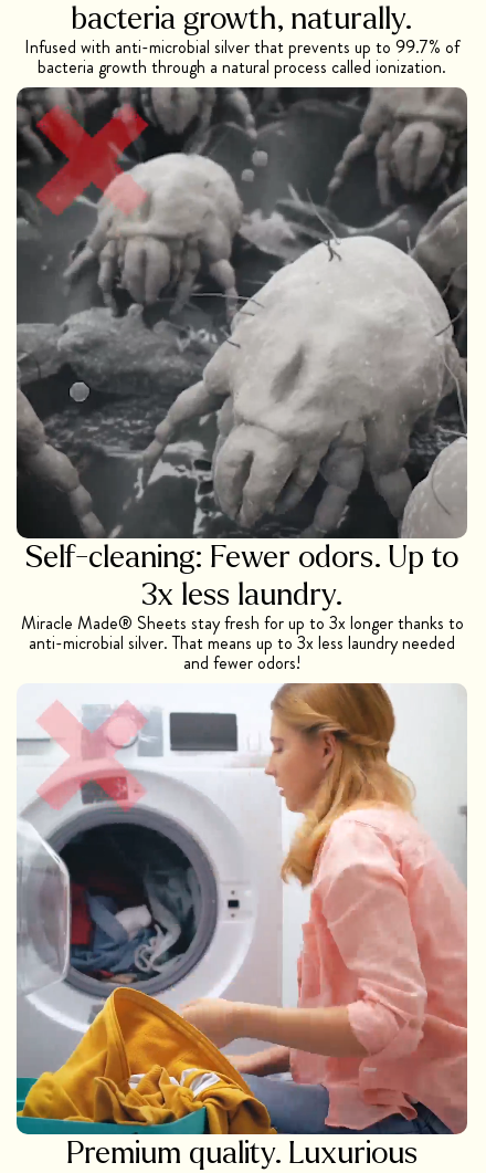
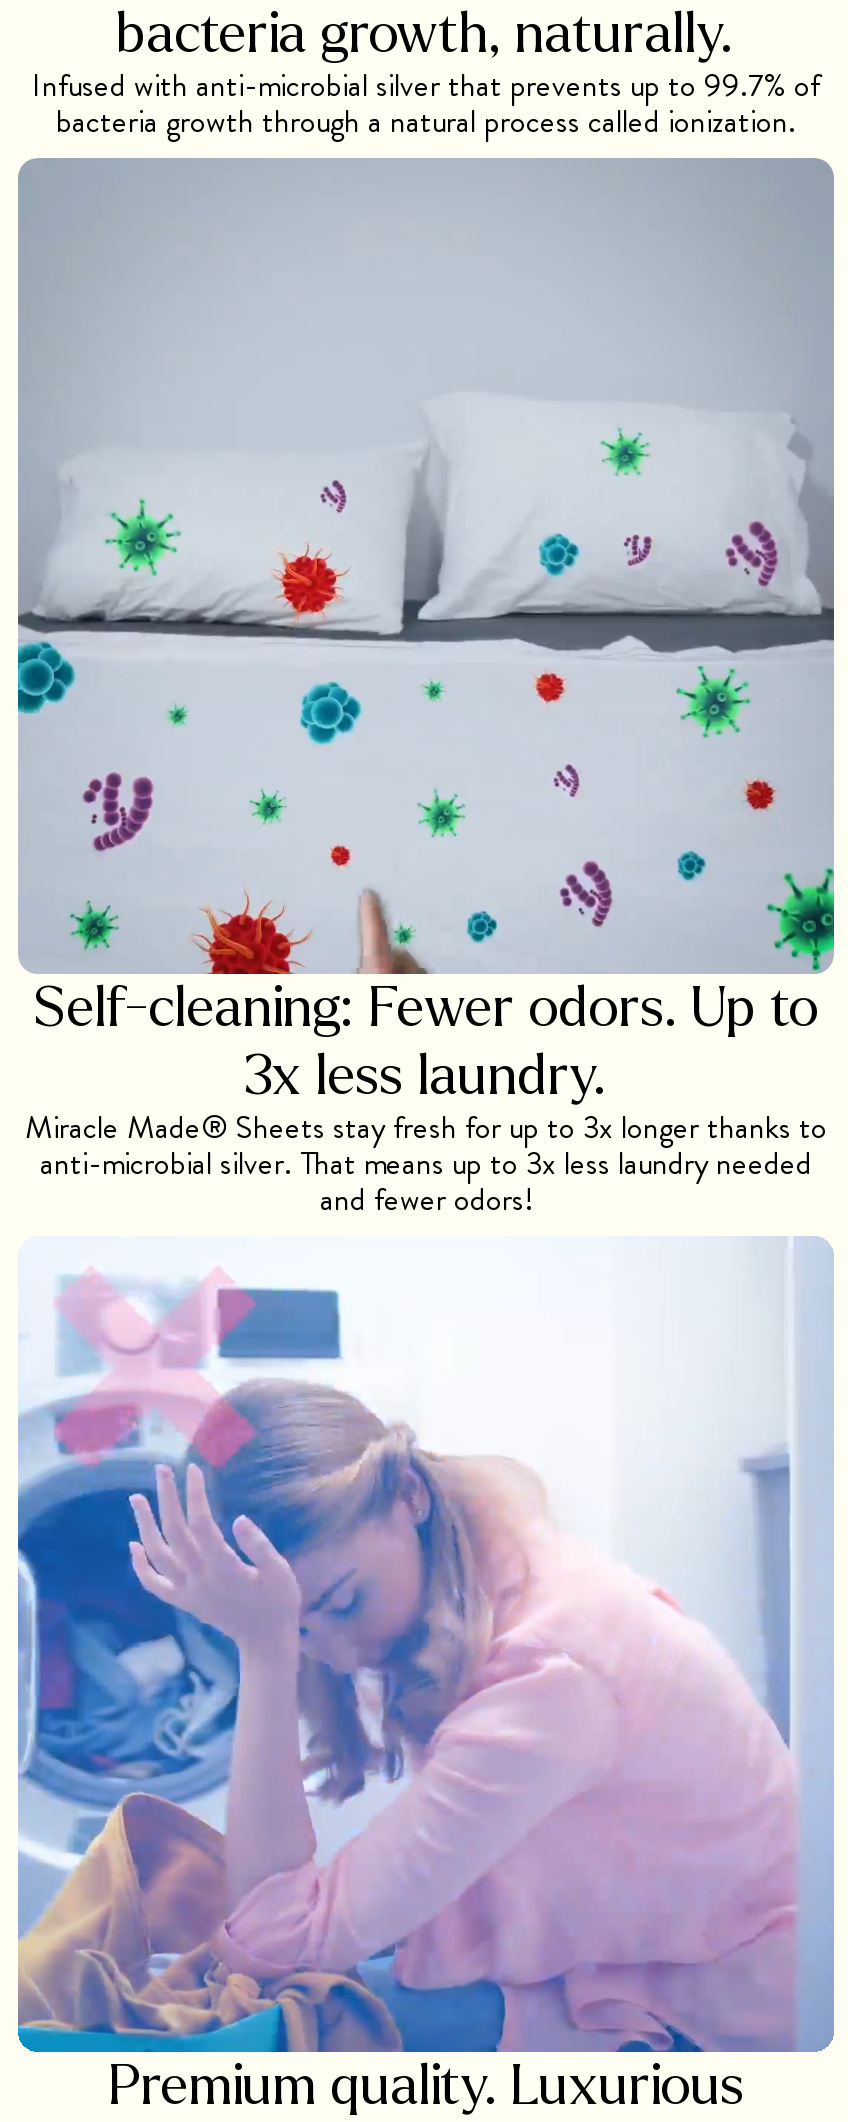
- [image]
+ [image]

- [image]
+ [image]
